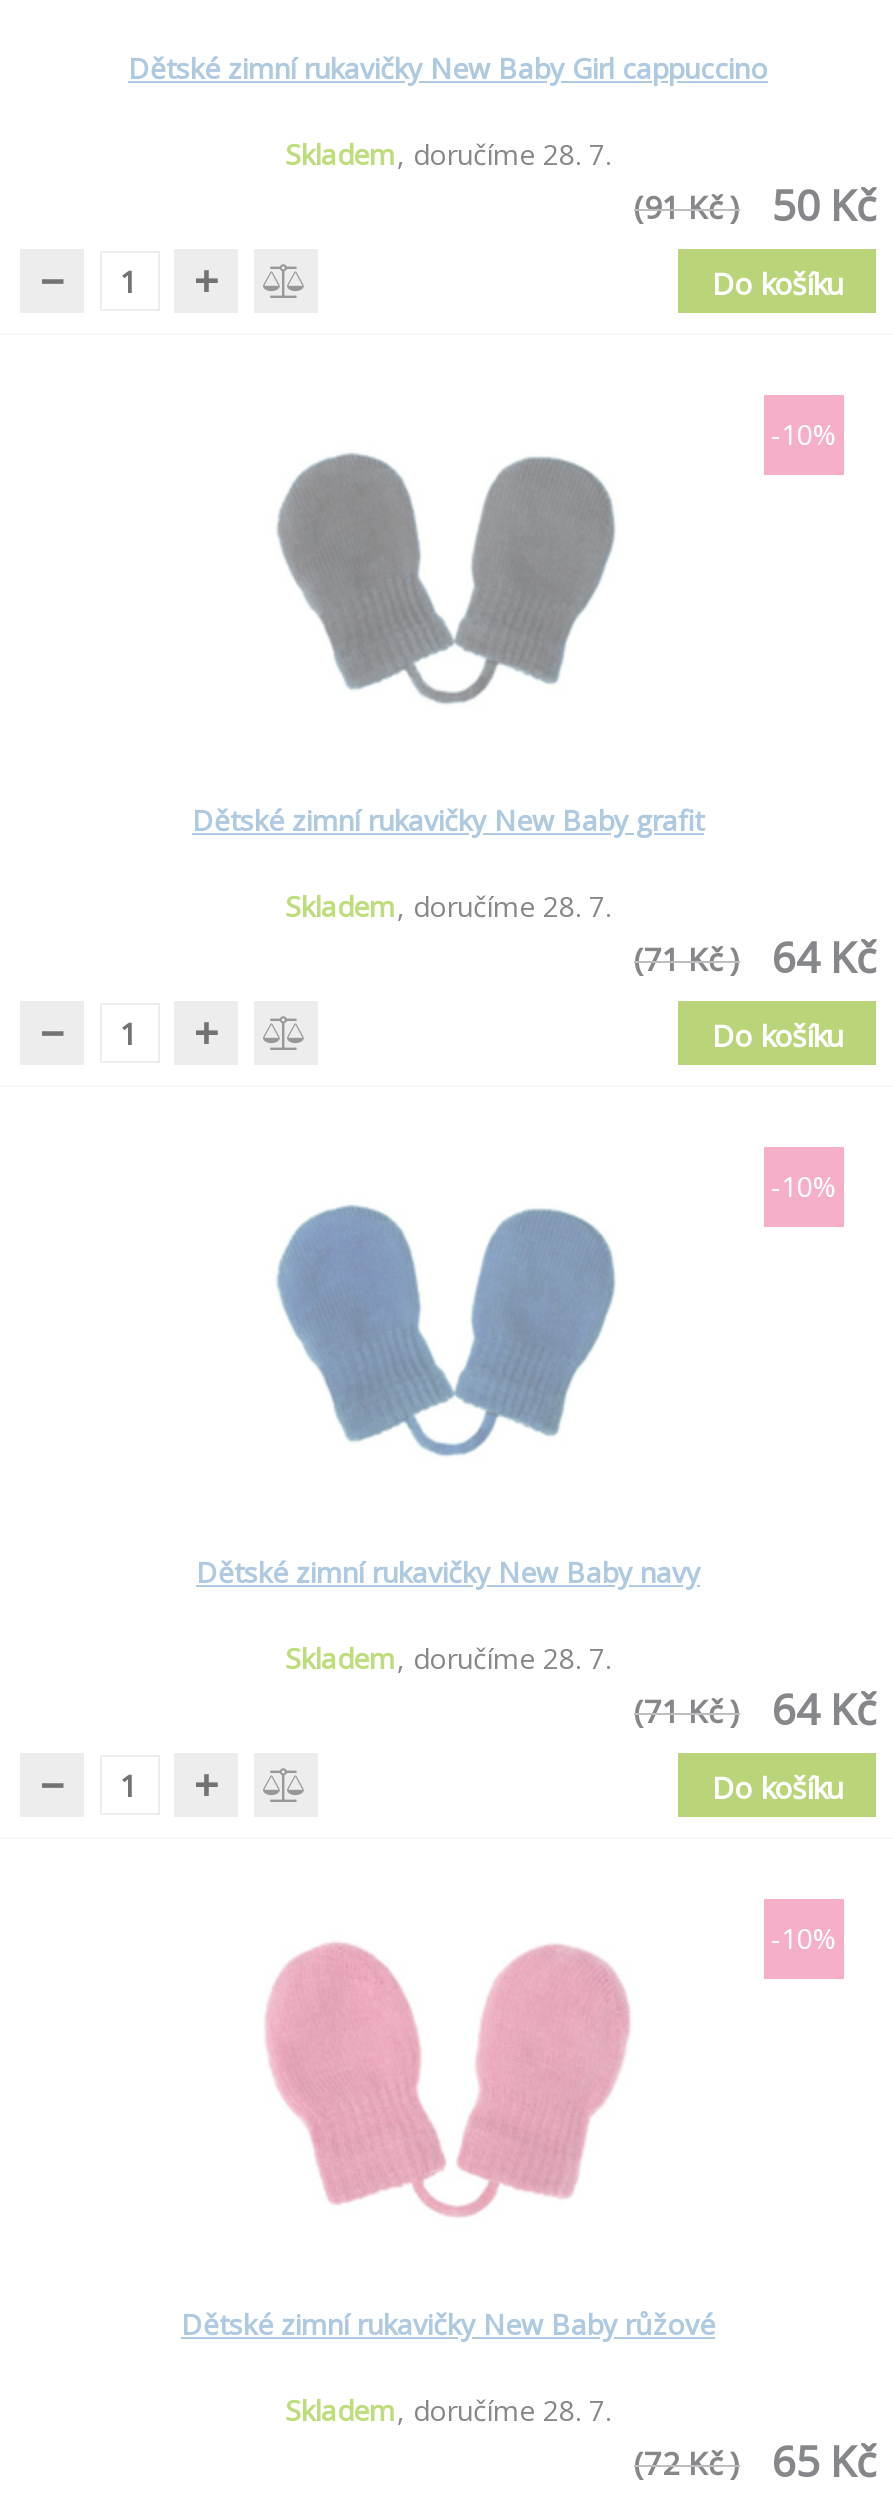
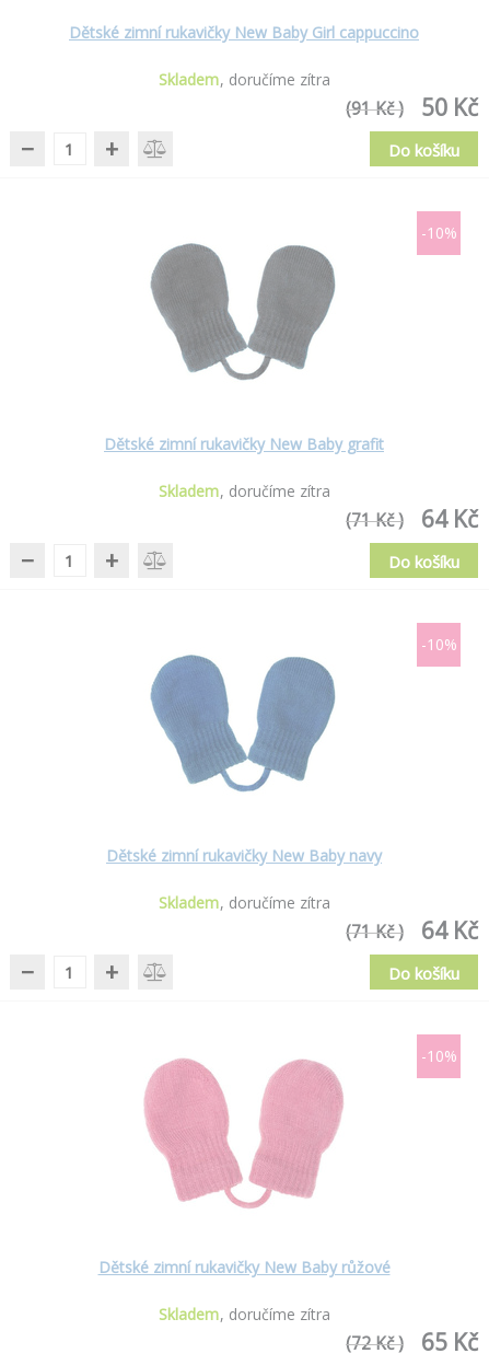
- Skladem doručíme 28. 7.
+ Skladem doručíme zítra

- Skladem doručíme 28. 7.
+ Skladem doručíme zítra

- Skladem doručíme 28. 7.
+ Skladem doručíme zítra

- Skladem doručíme 28. 7.
+ Skladem doručíme zítra
